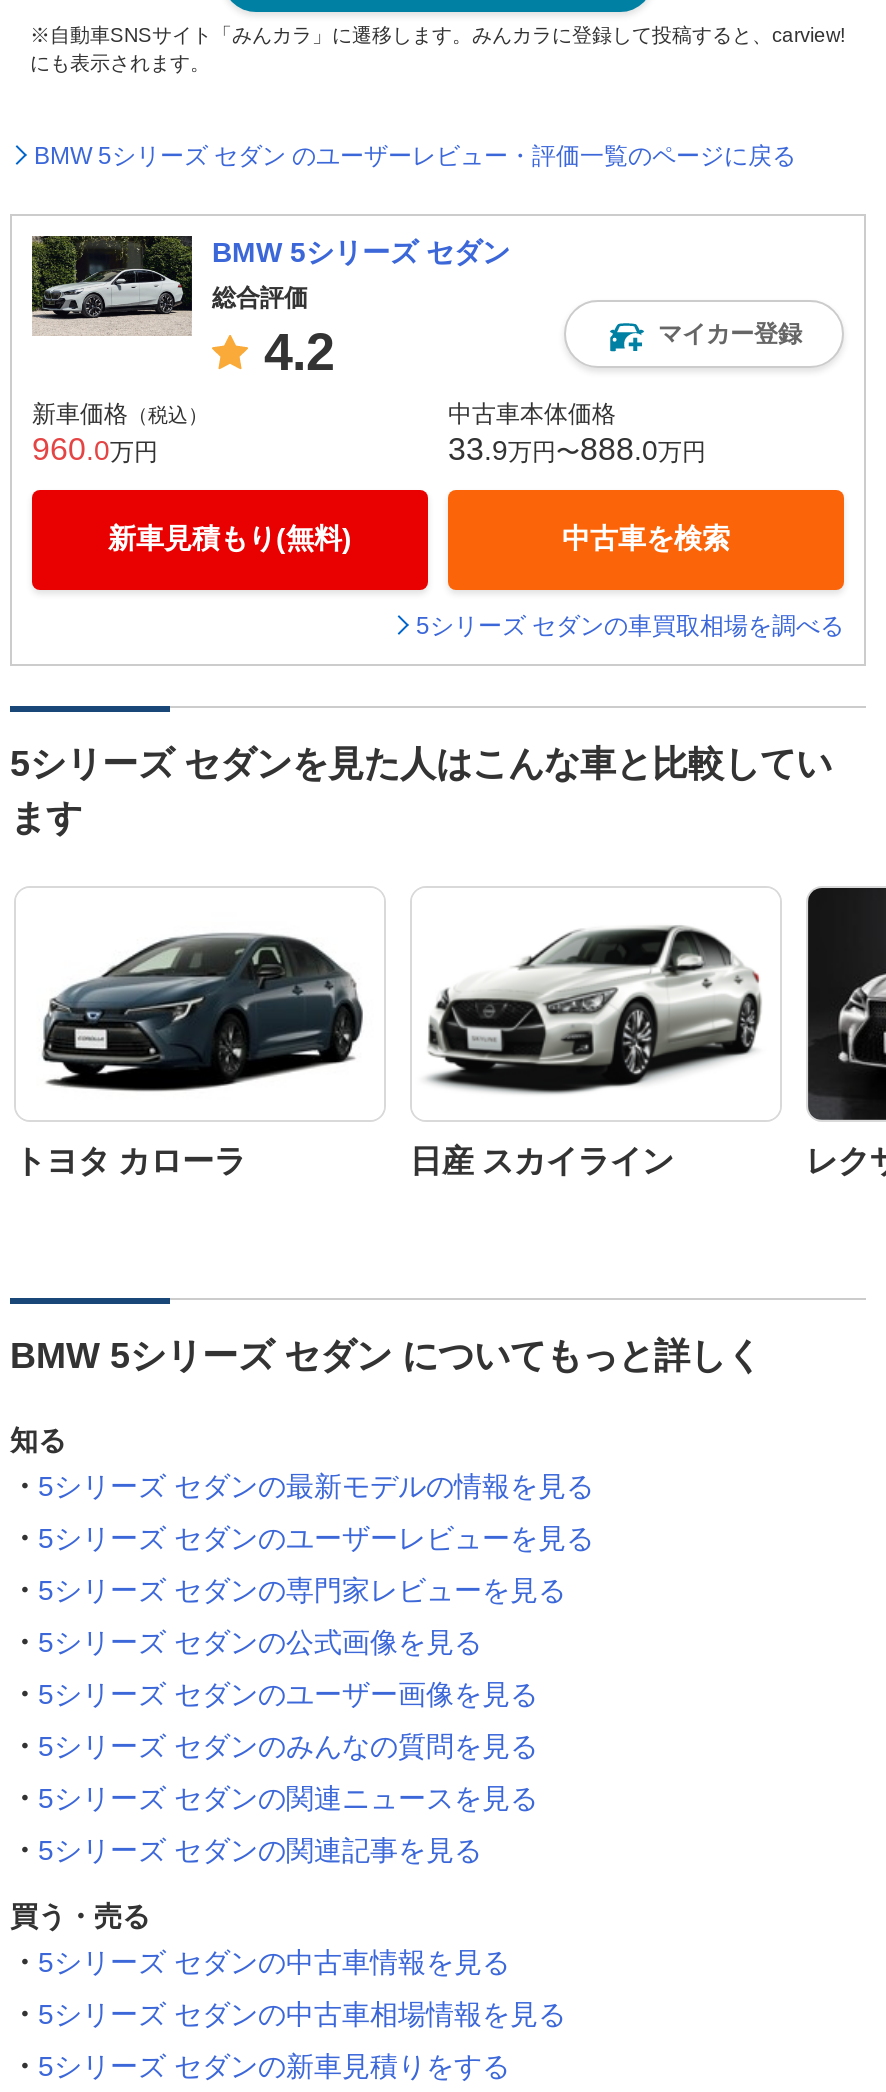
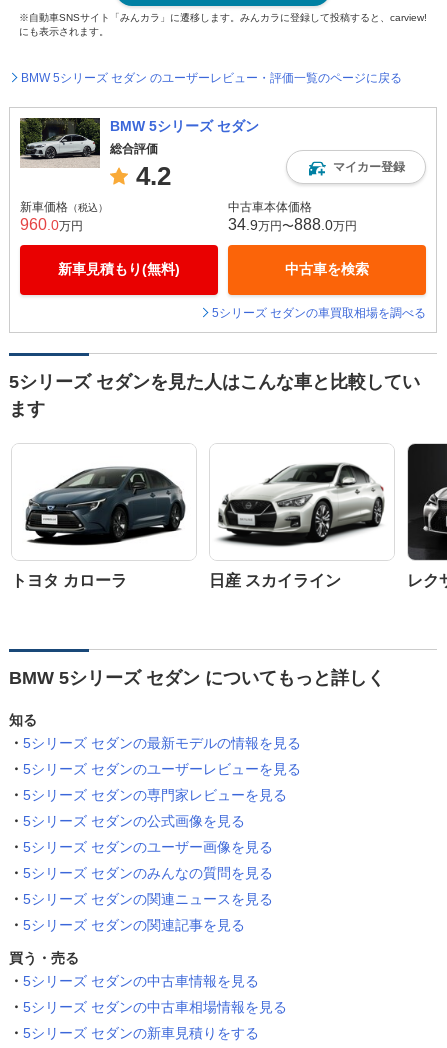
- 33.9万円〜888.0万円
+ 34.9万円〜888.0万円
